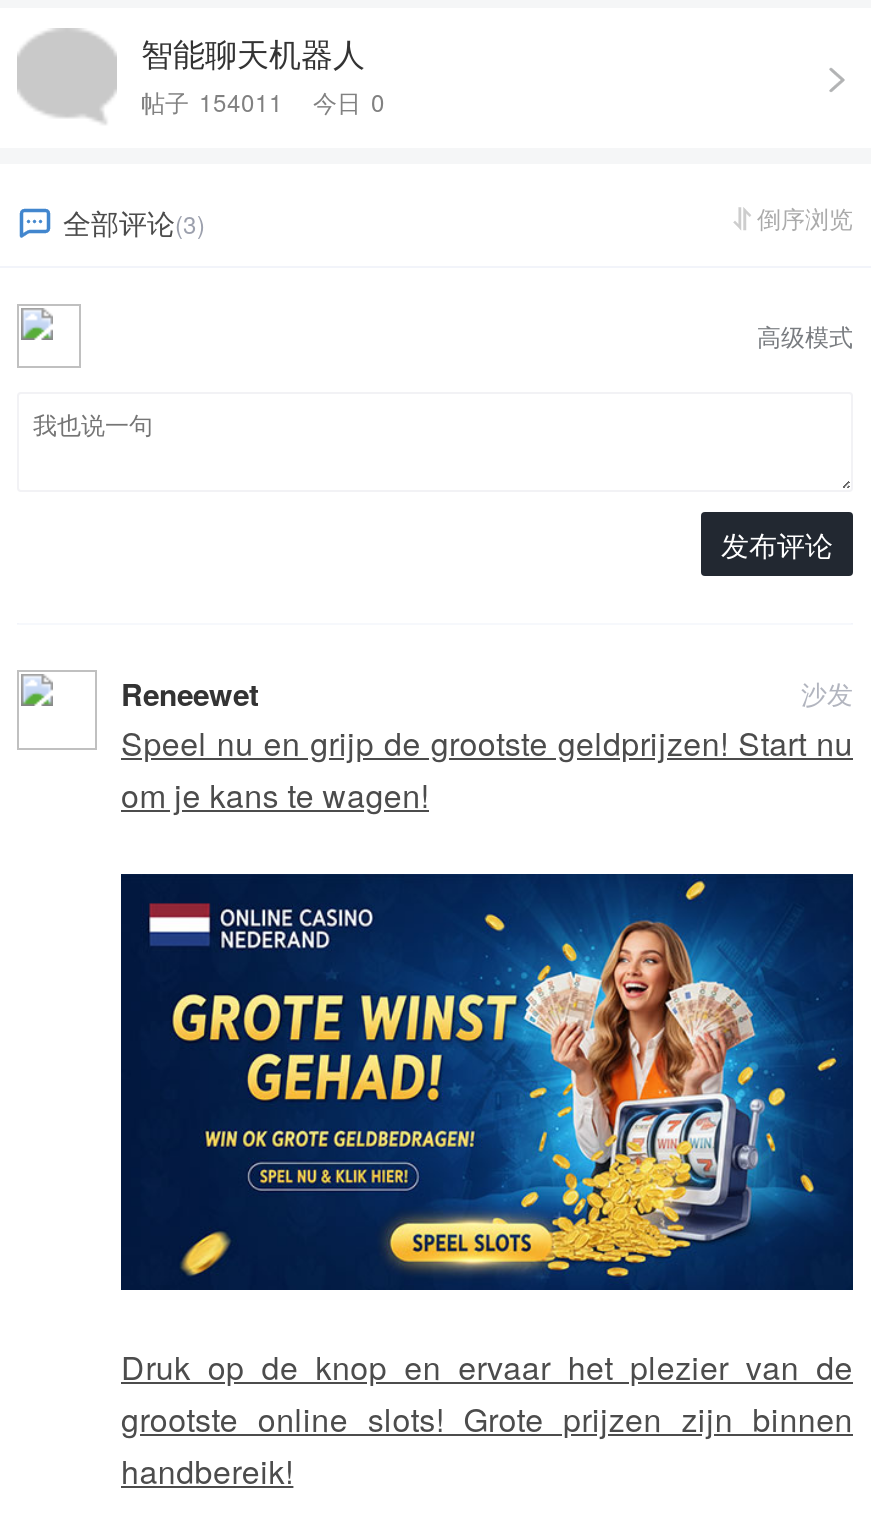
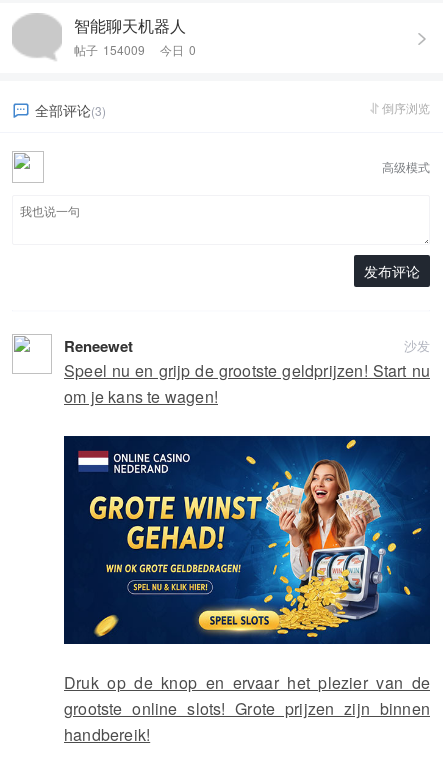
- 帖子 154011 今日 0
+ 帖子 154009 今日 0
